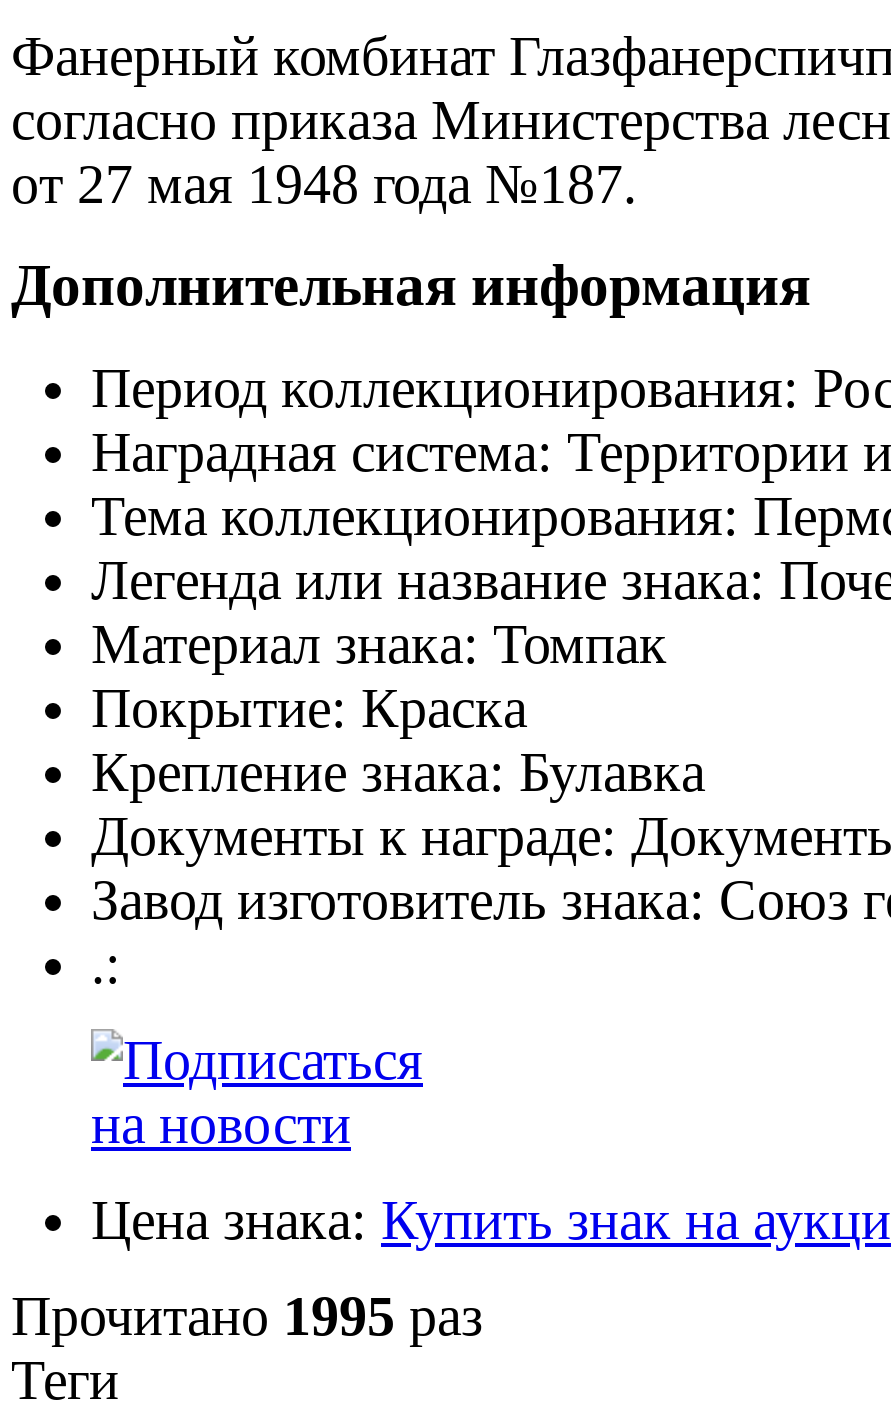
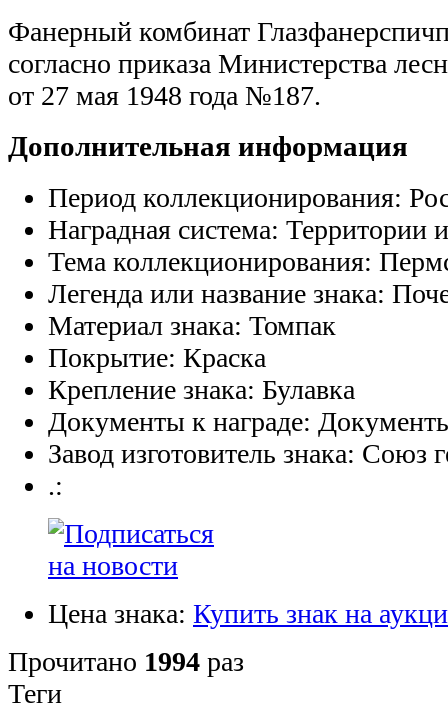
- Прочитано 1995 раз
+ Прочитано 1994 раз
